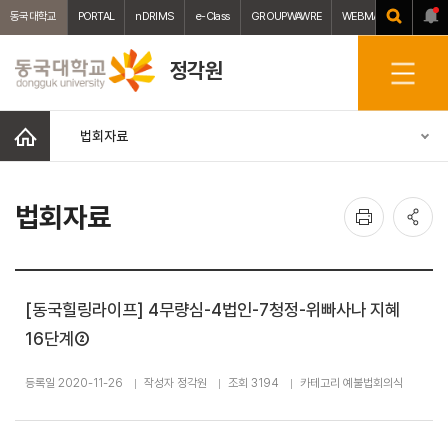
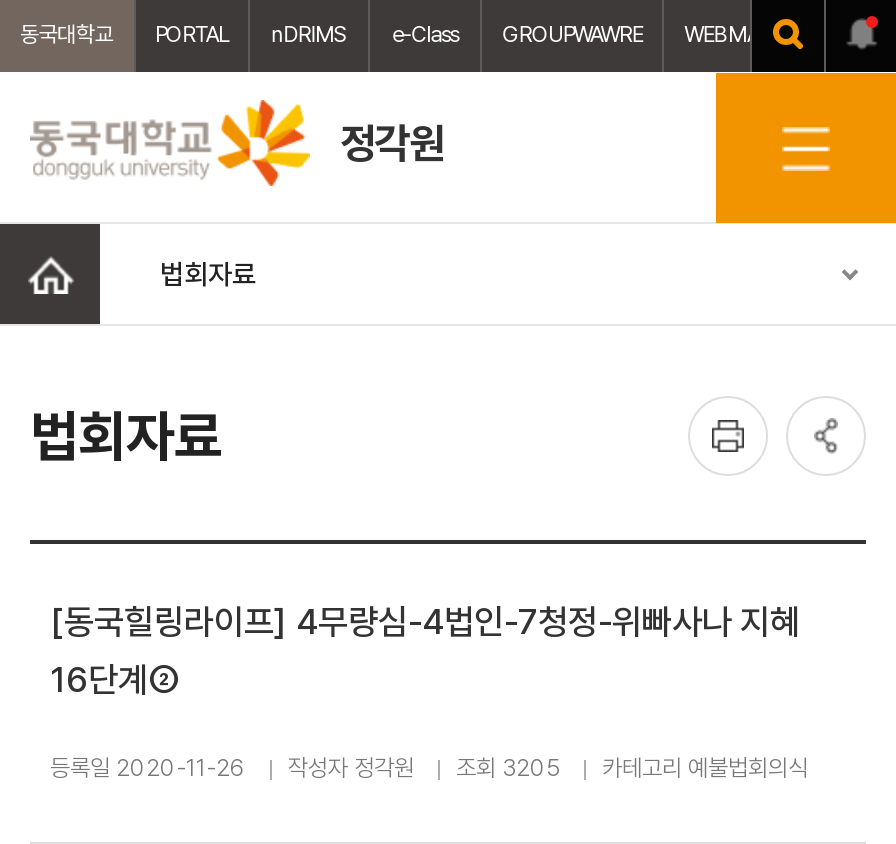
- 등록일 2020-11-26 작성자 정각원 조회 3194 카테고리 예불법회의식
+ 등록일 2020-11-26 작성자 정각원 조회 3205 카테고리 예불법회의식
